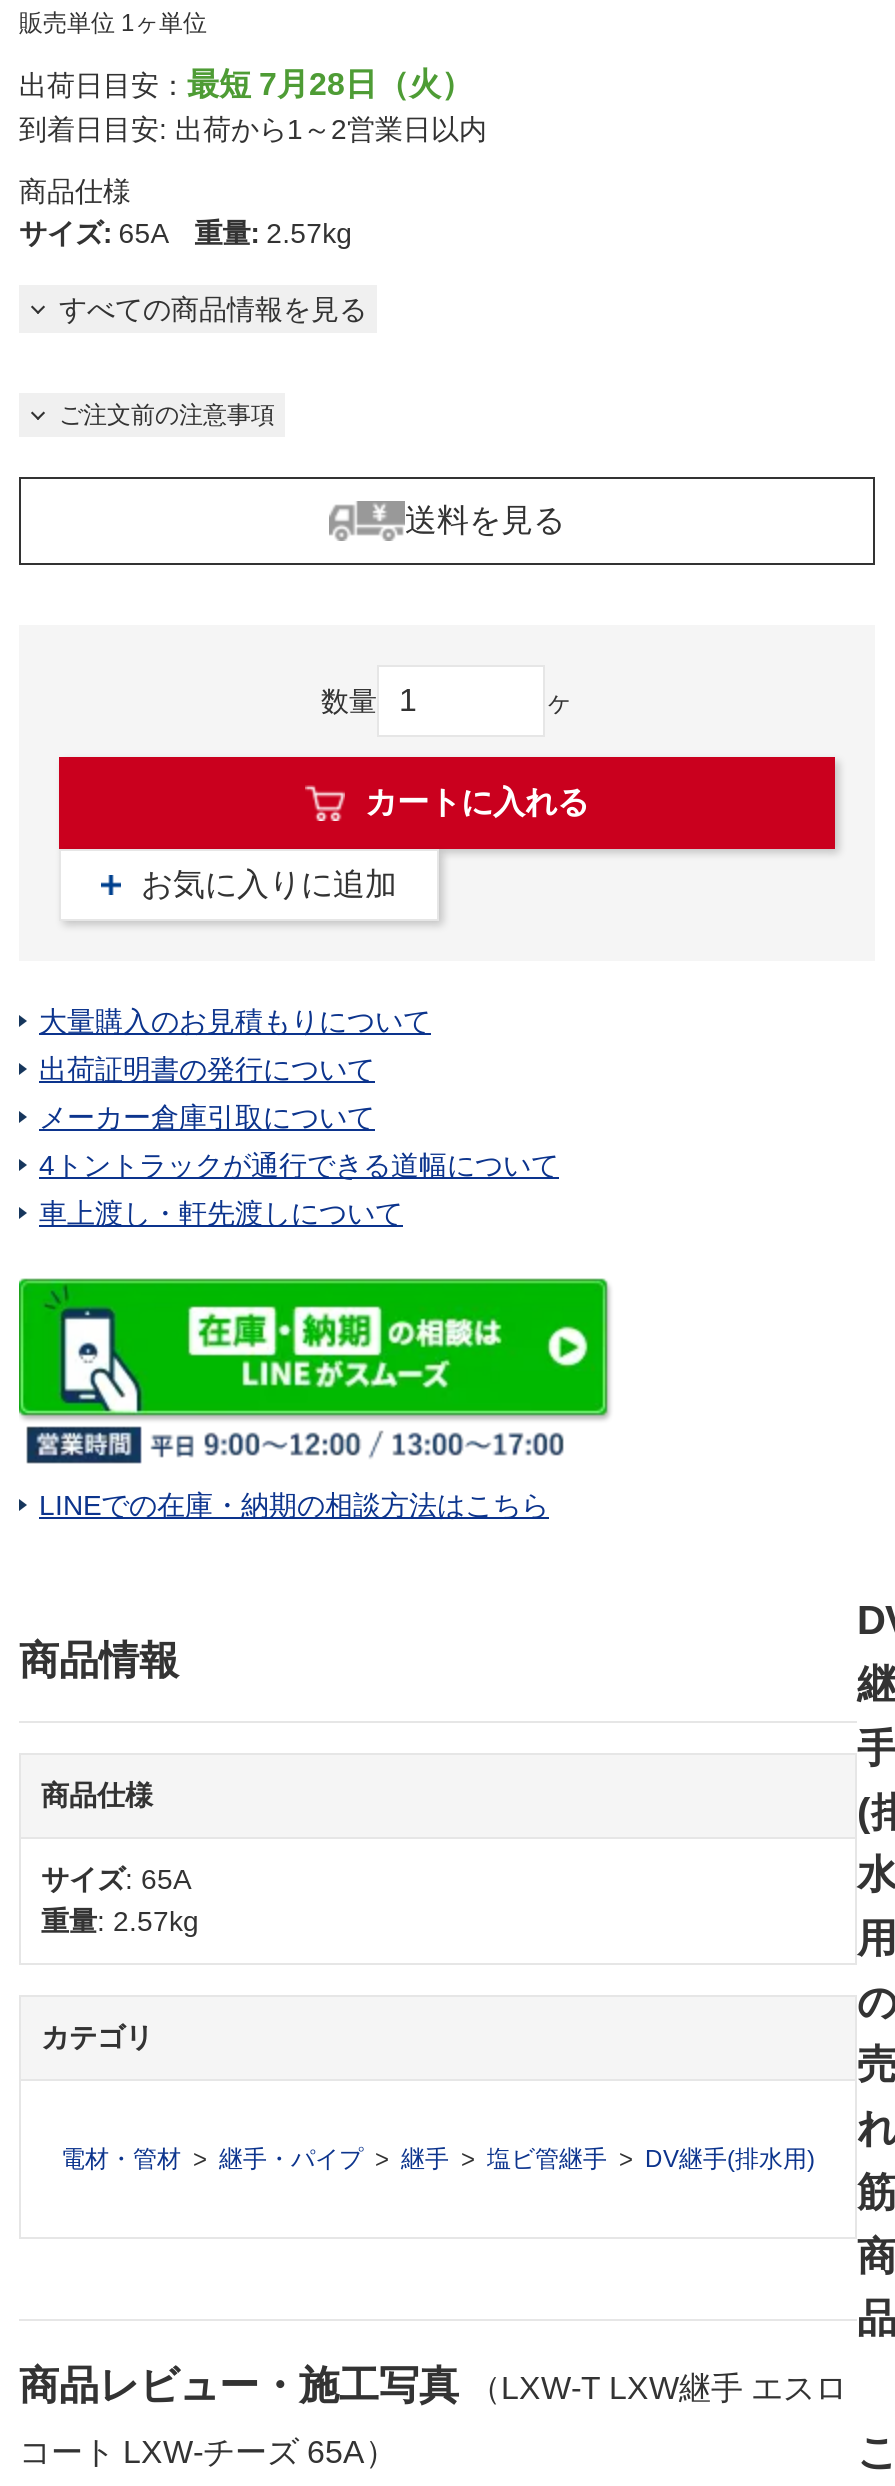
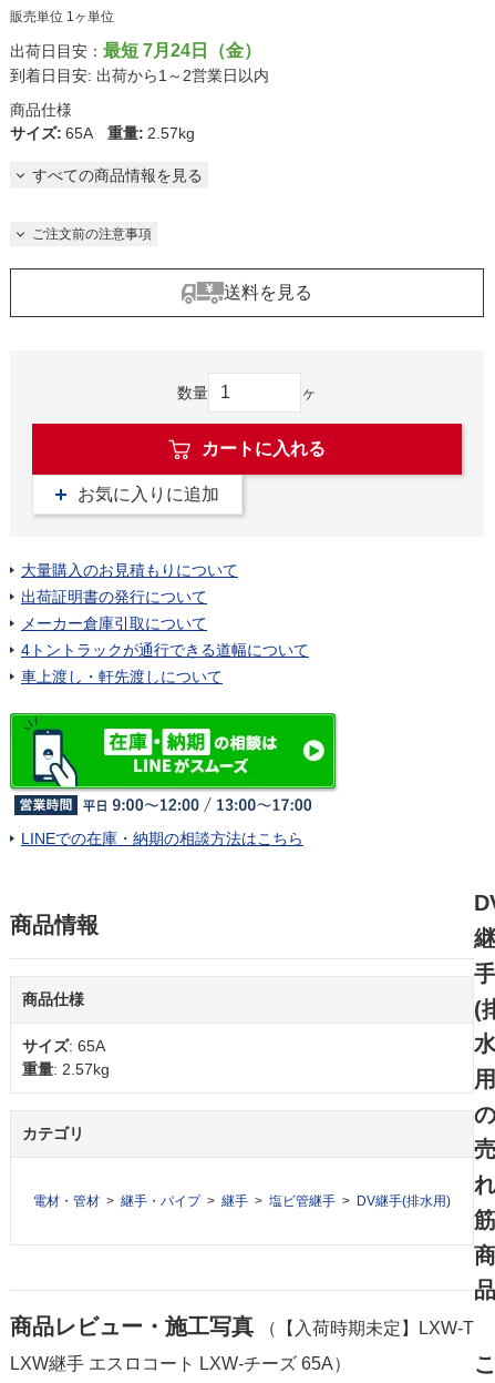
- 出荷日目安：最短 7月28日（火）
+ 出荷日目安：最短 7月24日（金）

- 商品レビュー・施工写真 （LXW-T LXW継手 エスロ
+ 商品レビュー・施工写真 （【入荷時期未定】LXW-T

- コート LXW-チーズ 65A）
+ LXW継手 エスロコート LXW-チーズ 65A）
